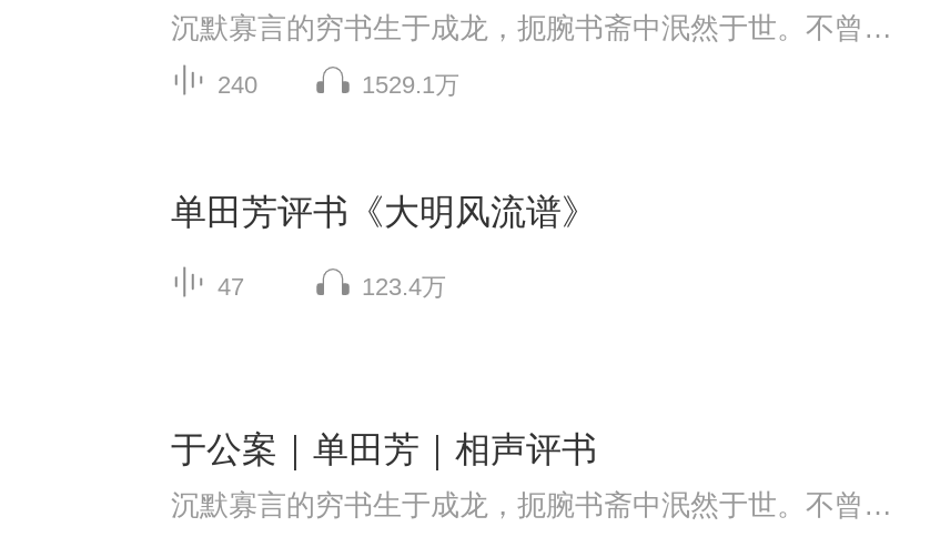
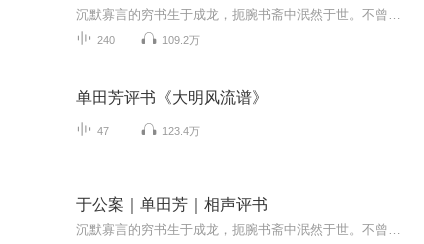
- 1529.1万
+ 109.2万
